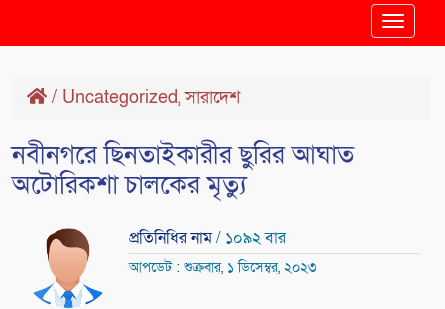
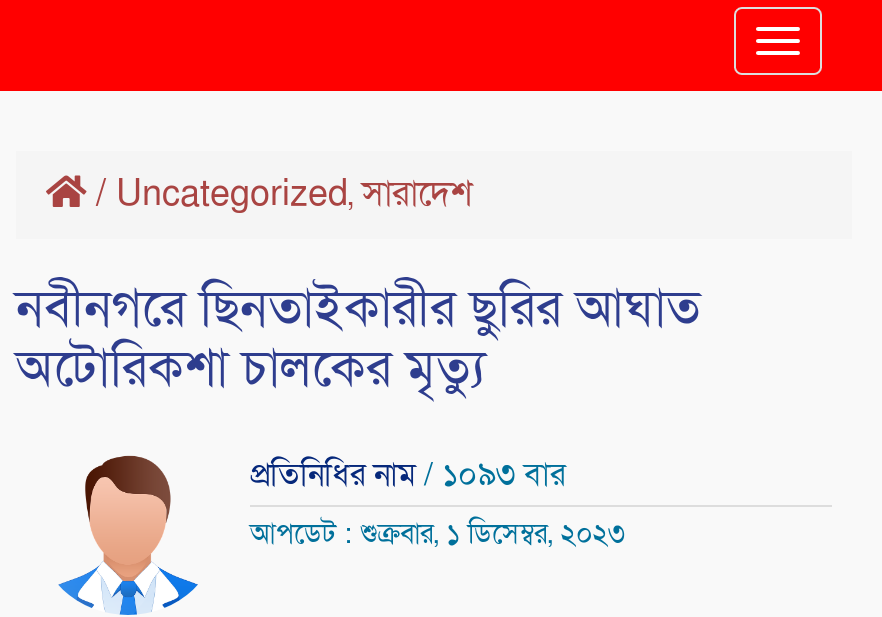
- প্রতিনিধির নাম / ১০৯২ বার
+ প্রতিনিধির নাম / ১০৯৩ বার
